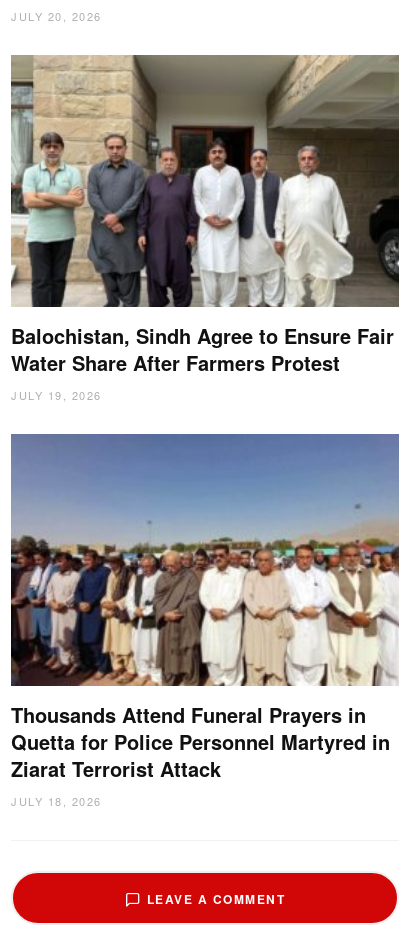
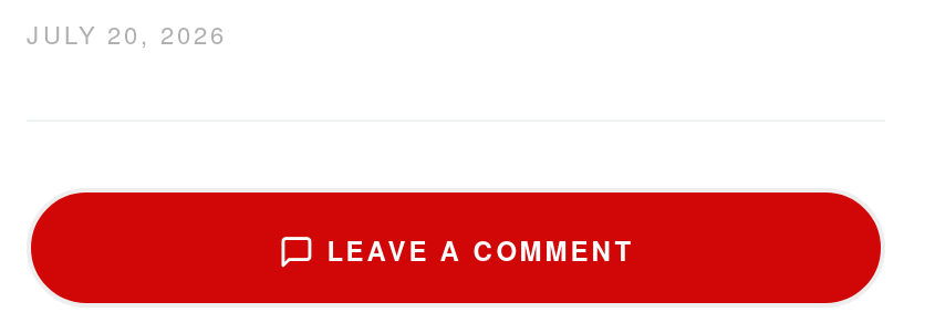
- [image]
- Balochistan, Sindh Agree to Ensure Fair
- Water Share After Farmers Protest
- JULY 19, 2026

- [image]
- Thousands Attend Funeral Prayers in
- Quetta for Police Personnel Martyred in
- Ziarat Terrorist Attack
- JULY 18, 2026
